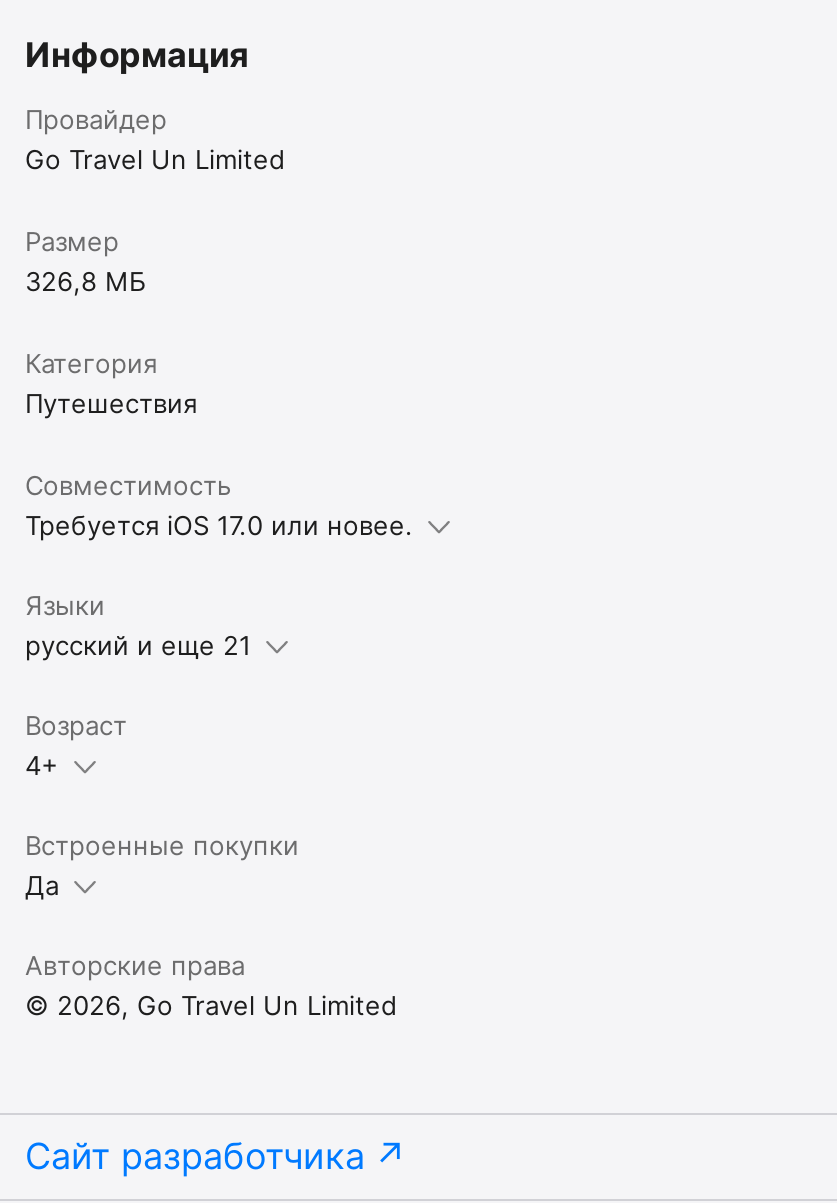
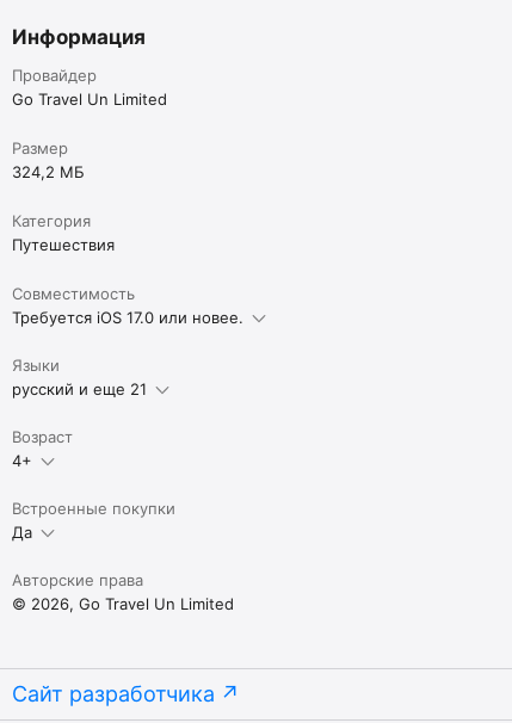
- 326,8 МБ
+ 324,2 МБ
